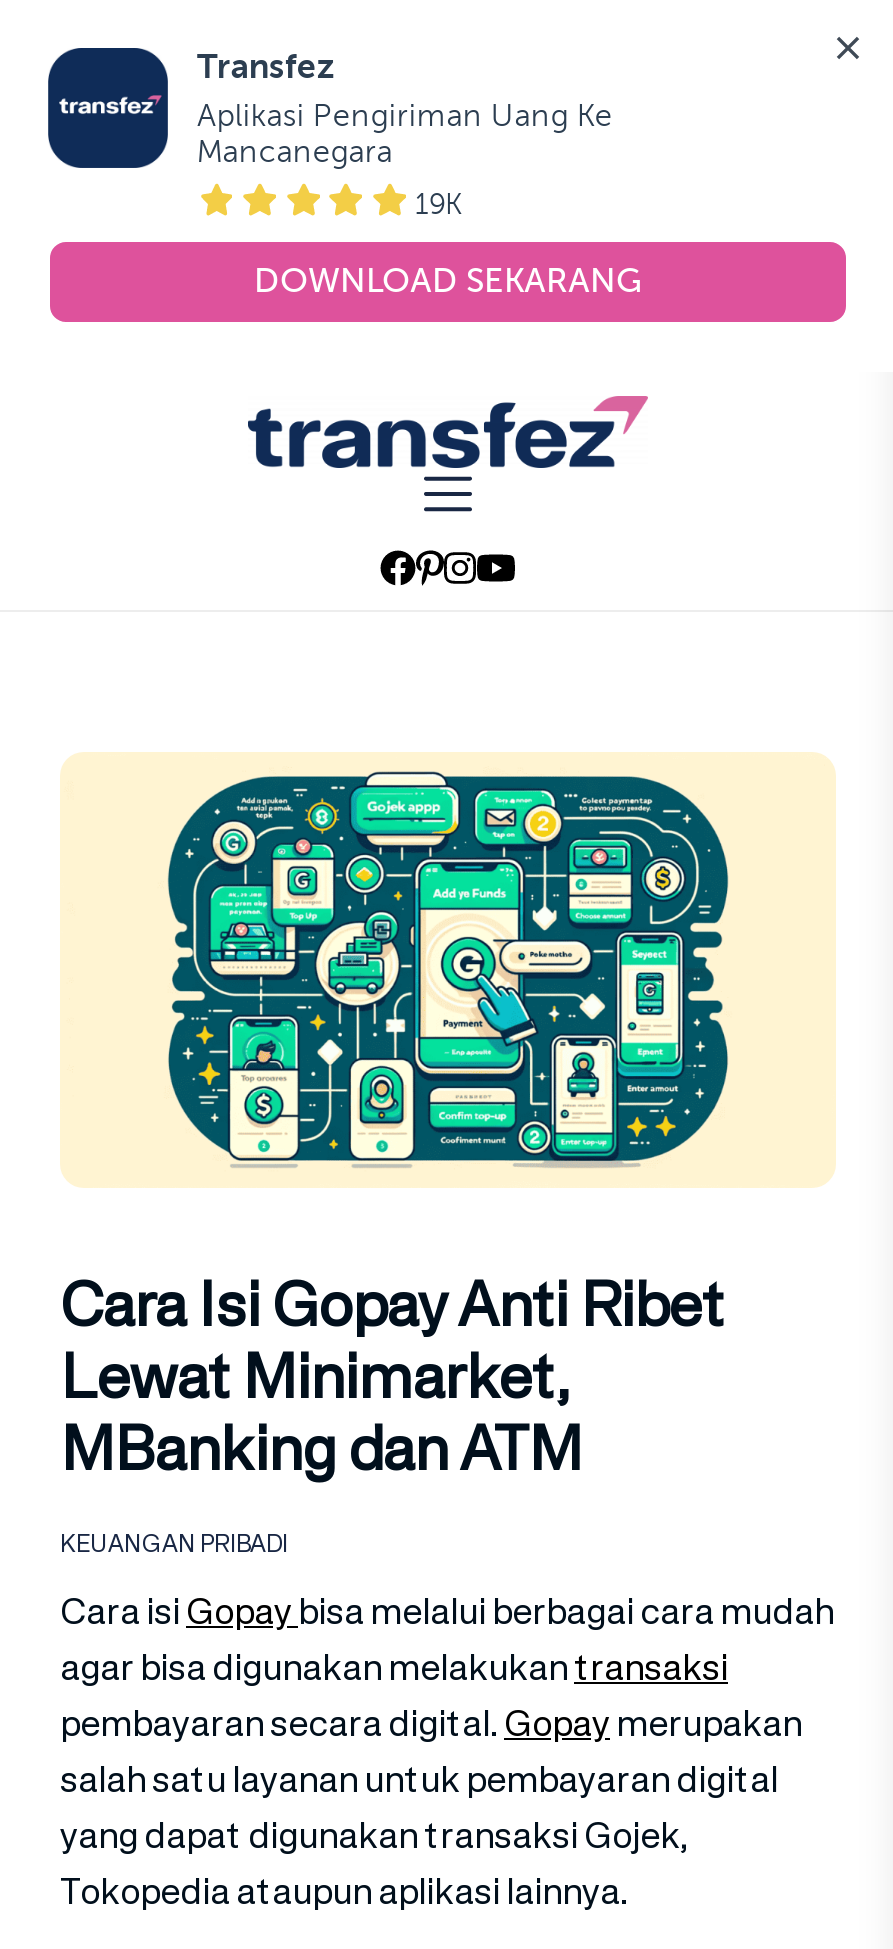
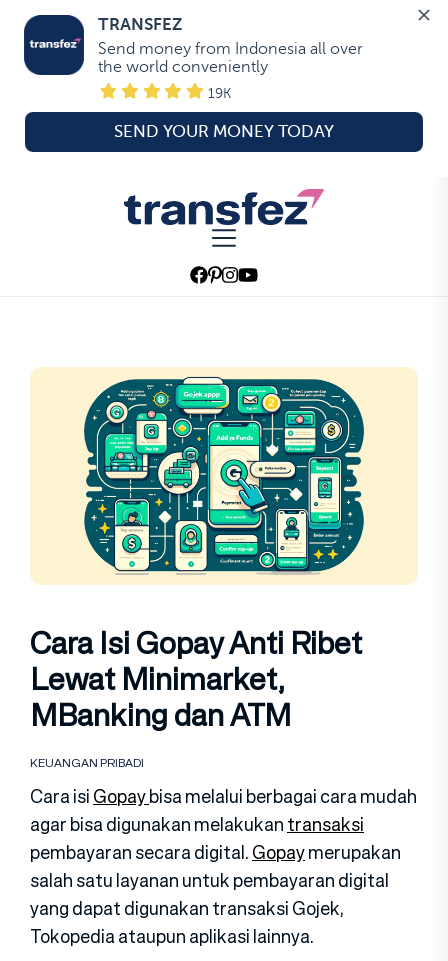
- Transfez
- Aplikasi Pengiriman Uang Ke
- Mancanegara
+ TRANSFEZ
+ Send money from Indonesia all over
+ the world conveniently

- DOWNLOAD SEKARANG
+ SEND YOUR MONEY TODAY
